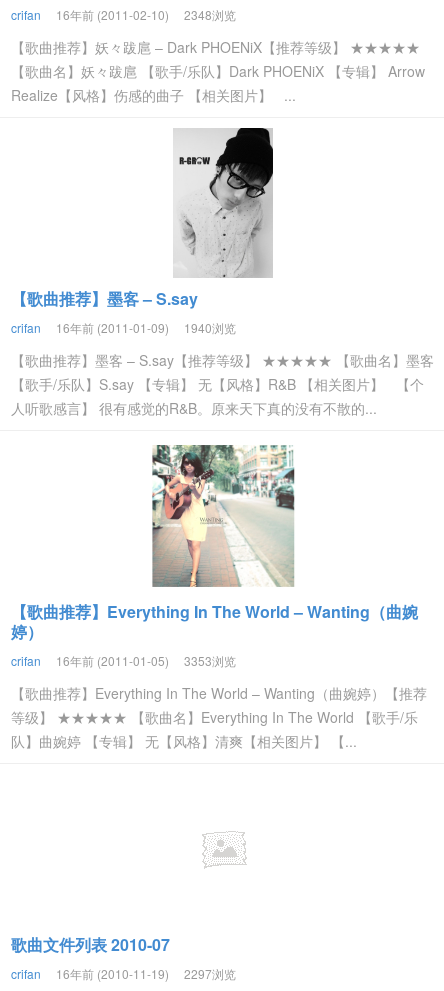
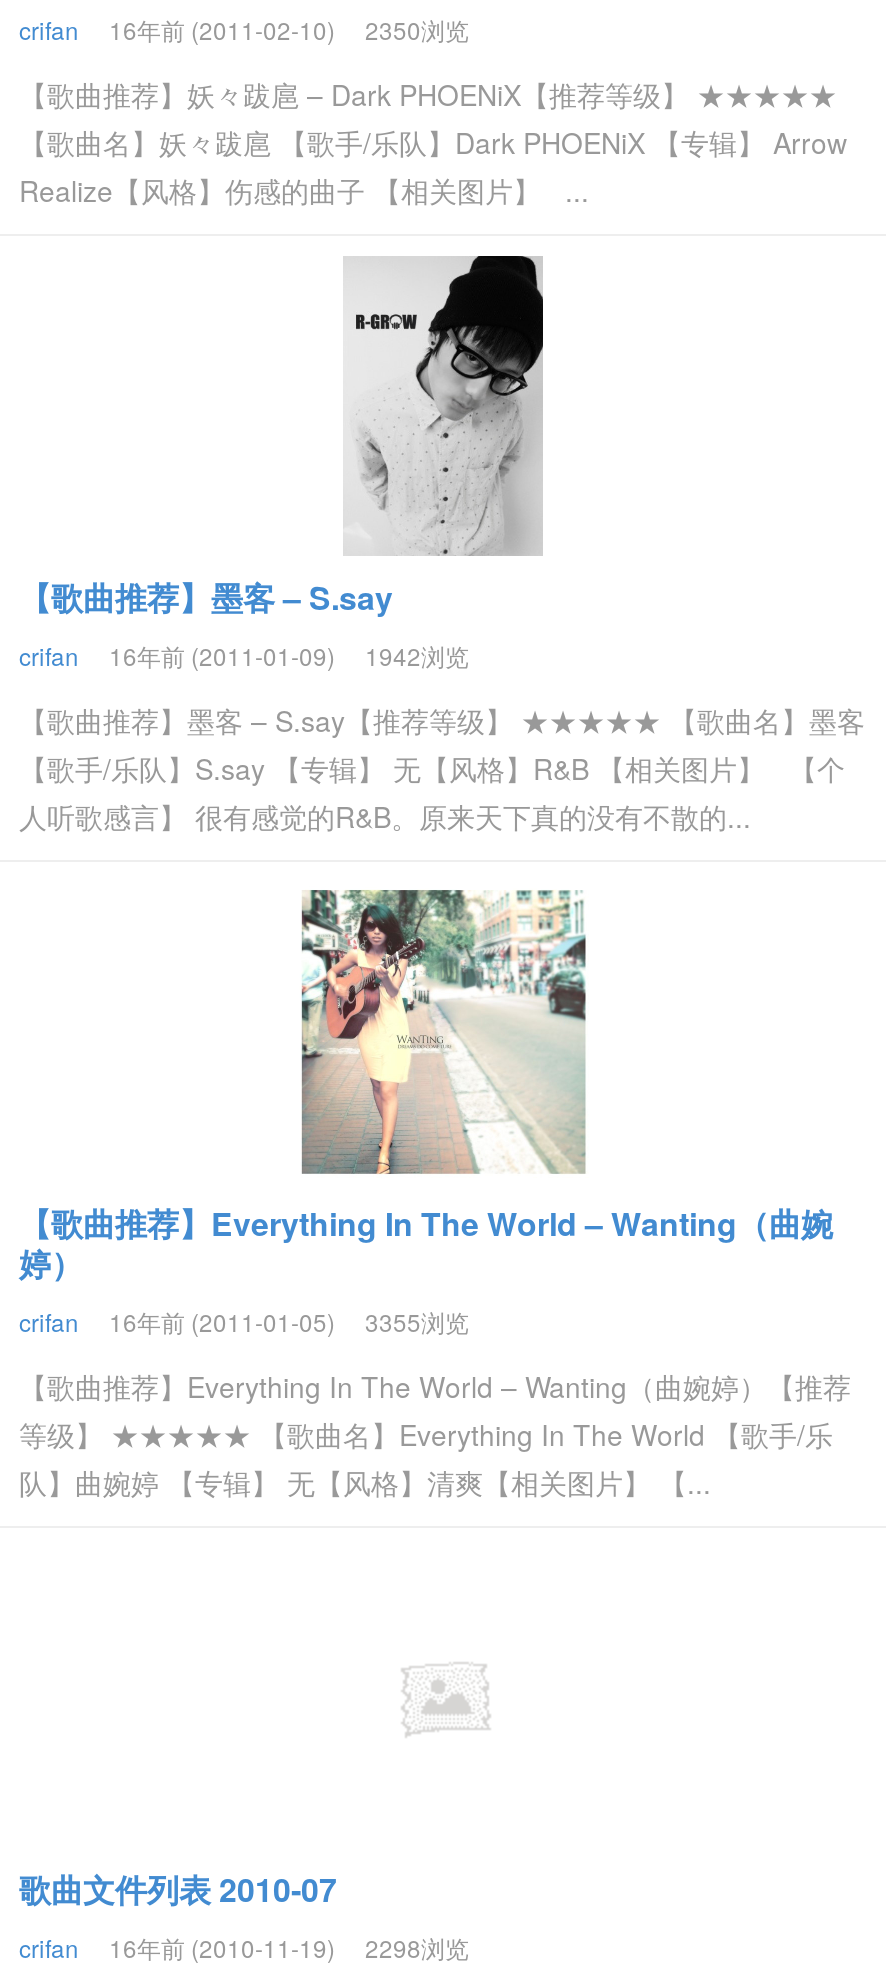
- crifan 16年前 (2011-02-10) 2348浏览
+ crifan 16年前 (2011-02-10) 2350浏览

- crifan 16年前 (2011-01-09) 1940浏览
+ crifan 16年前 (2011-01-09) 1942浏览

- crifan 16年前 (2011-01-05) 3353浏览
+ crifan 16年前 (2011-01-05) 3355浏览

- crifan 16年前 (2010-11-19) 2297浏览
+ crifan 16年前 (2010-11-19) 2298浏览
